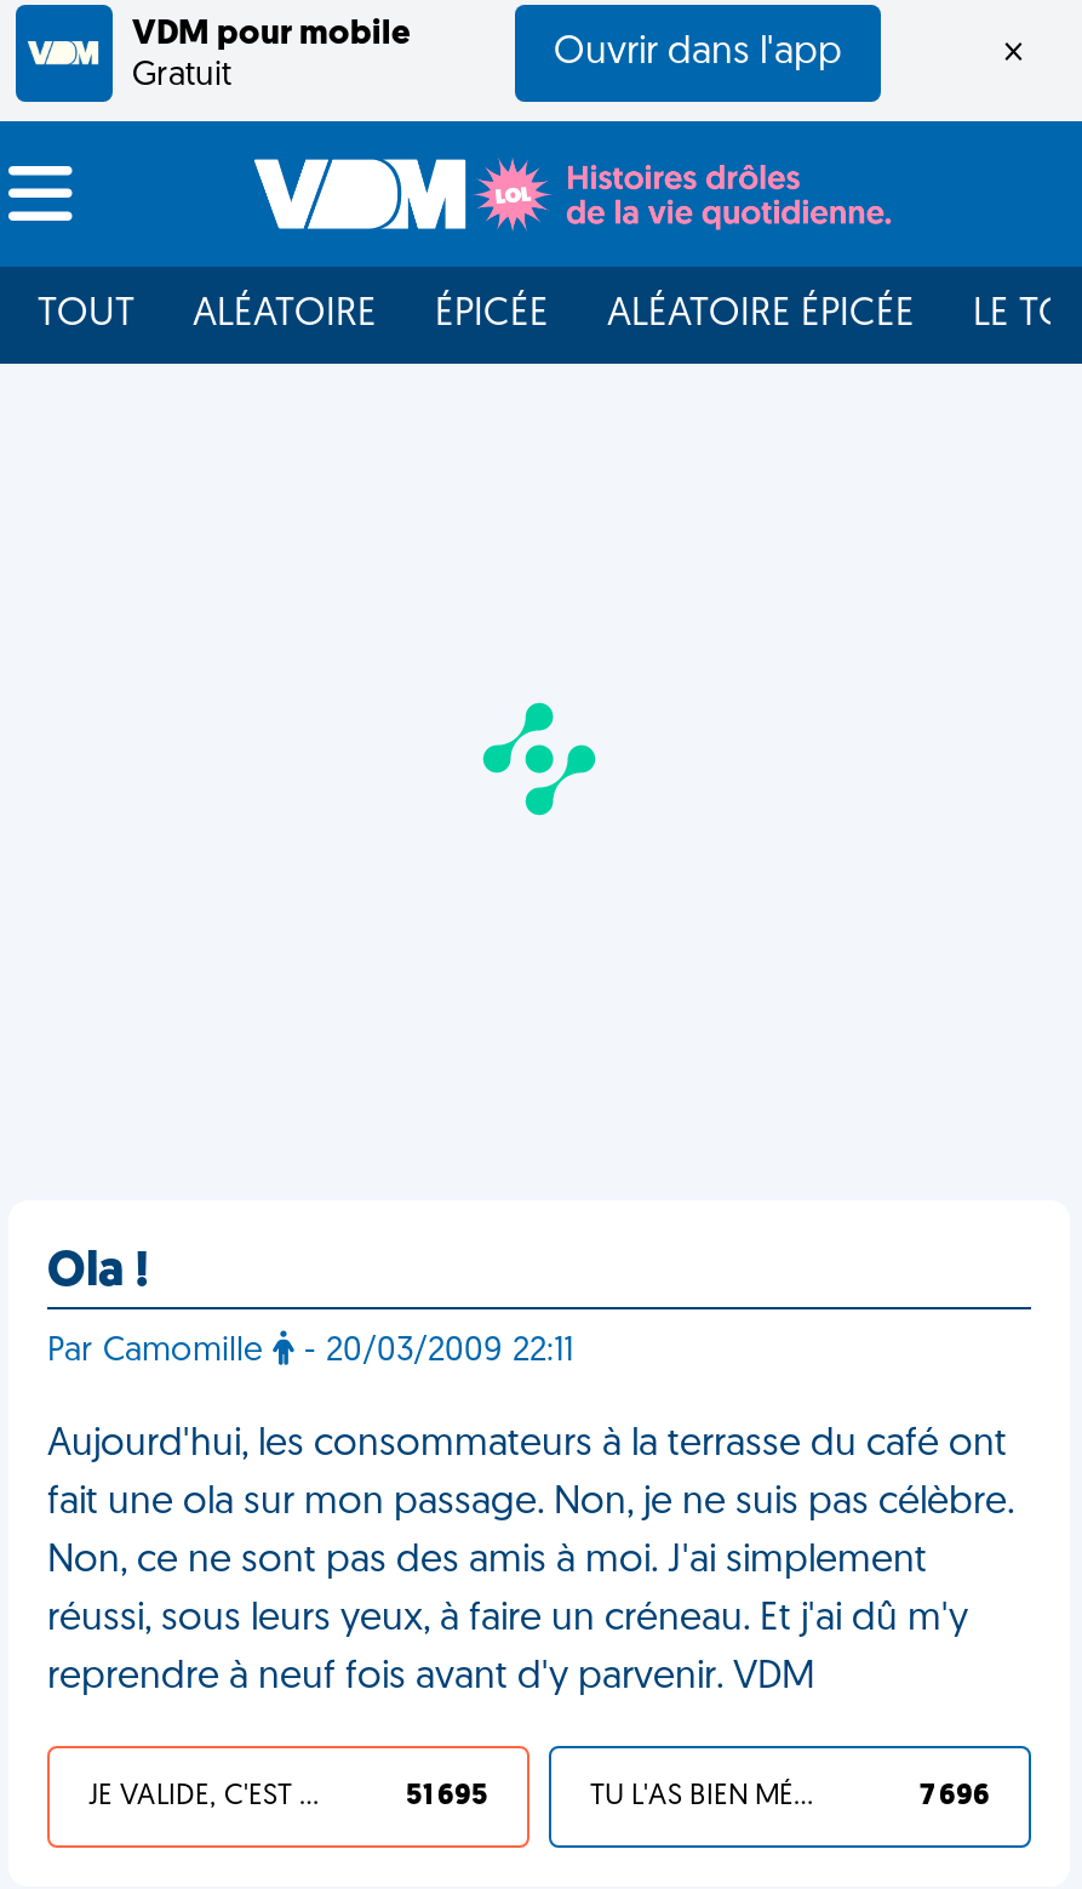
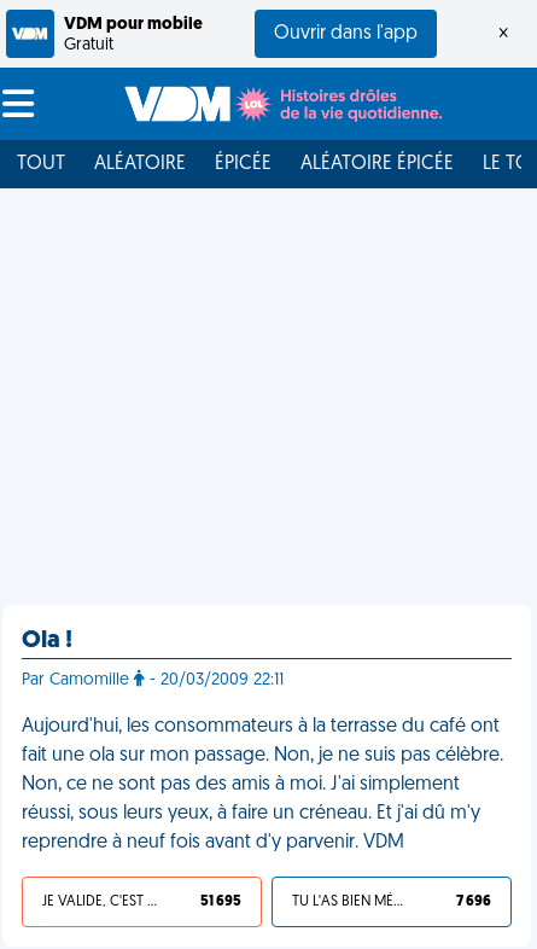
- [image]
